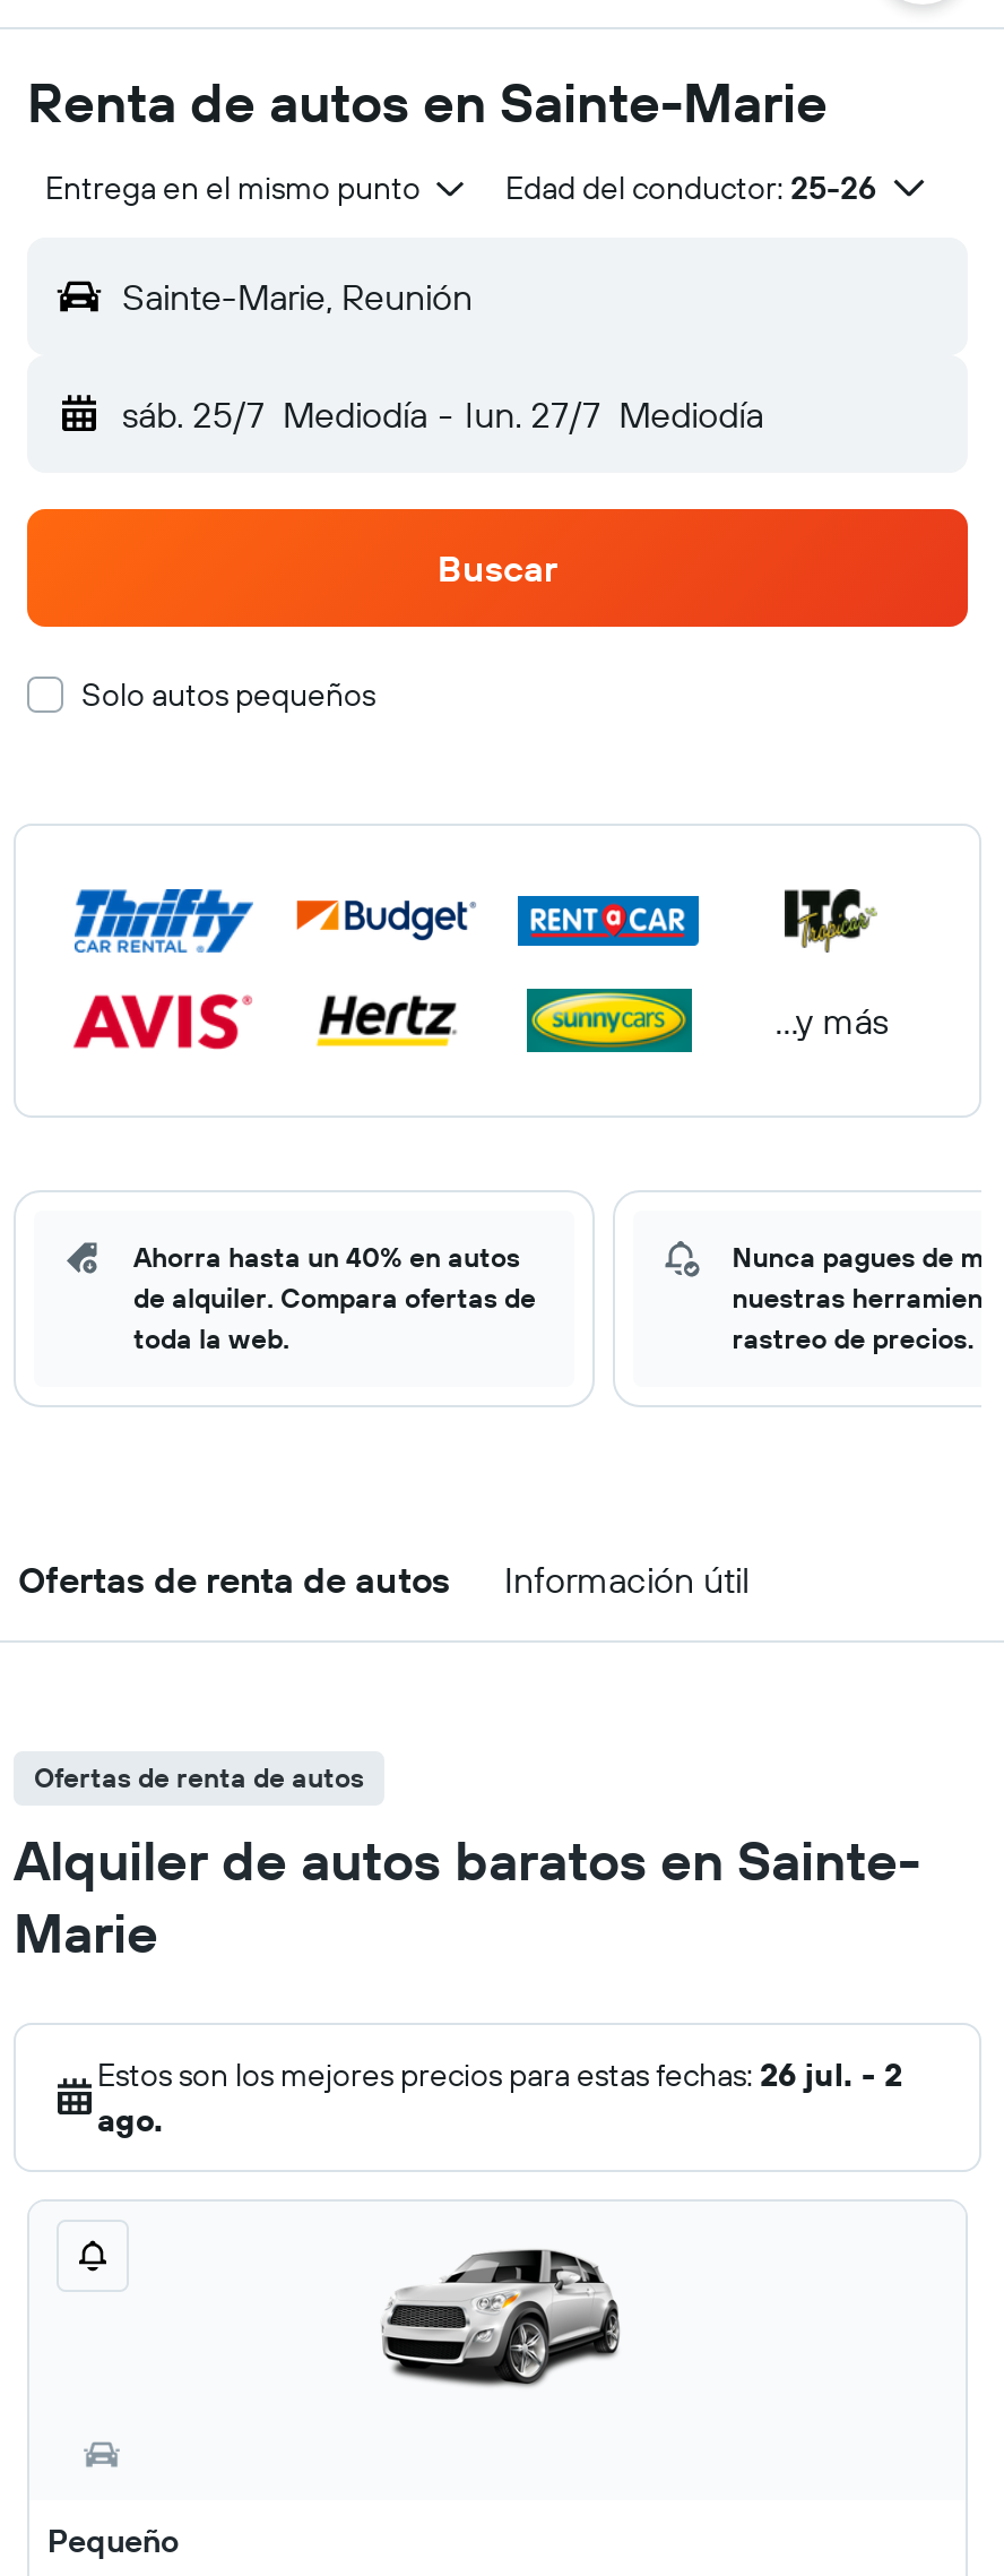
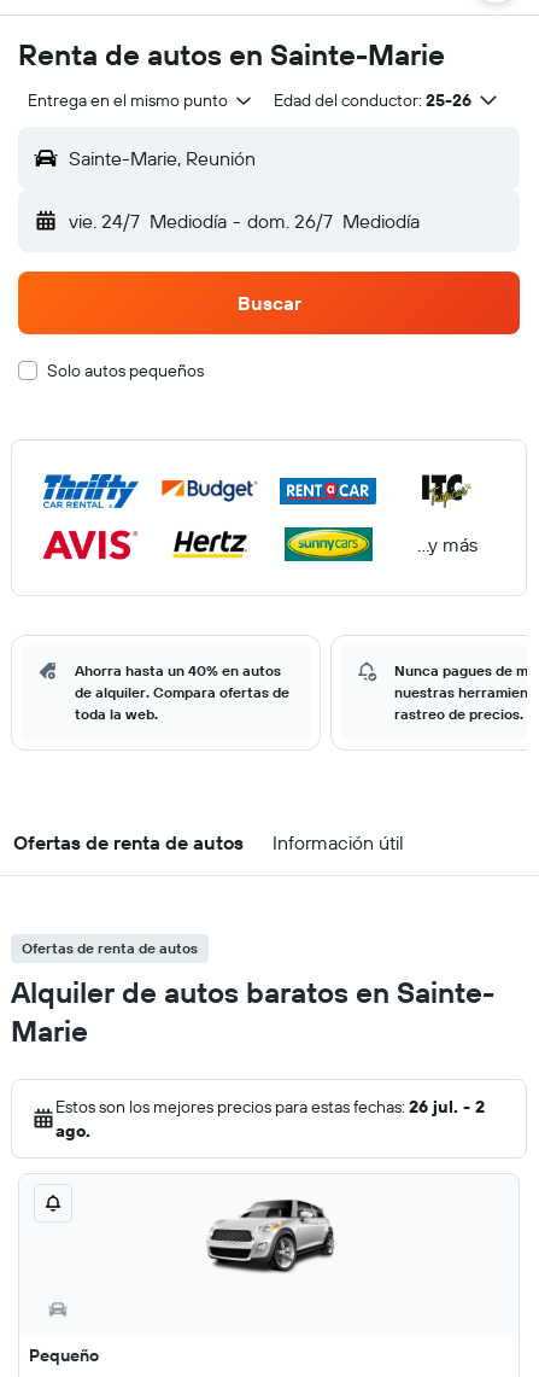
- sáb. 25/7 Mediodía - lun. 27/7 Mediodía
+ vie. 24/7 Mediodía - dom. 26/7 Mediodía
